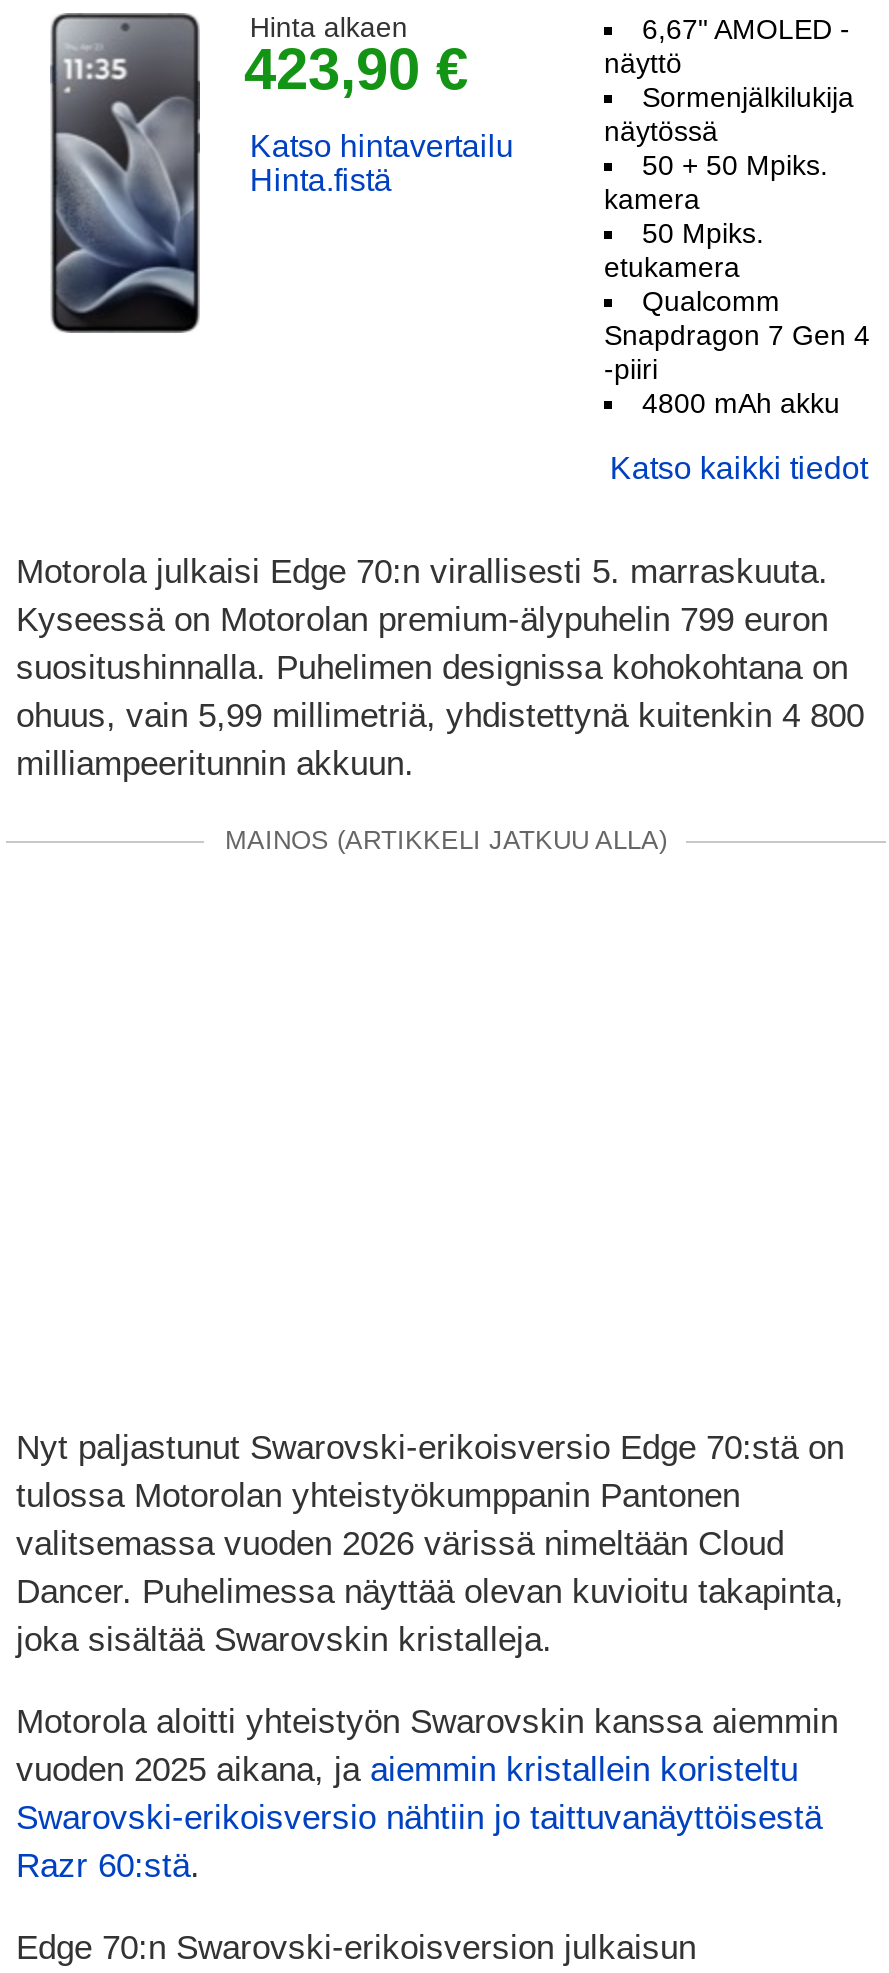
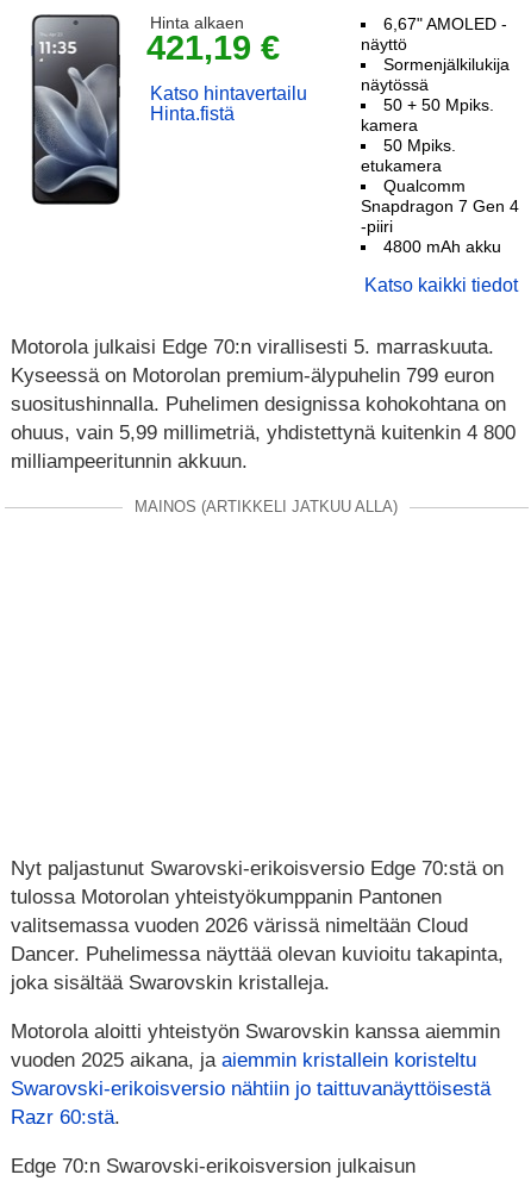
- 423,90 €
+ 421,19 €
